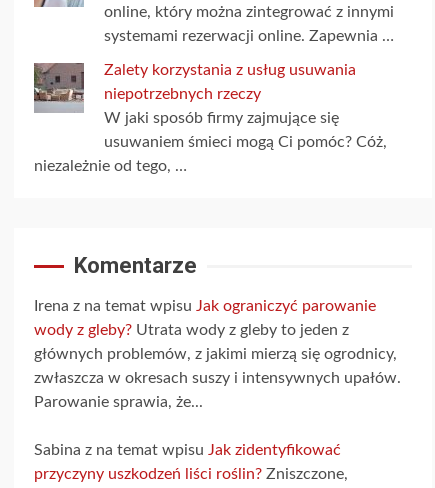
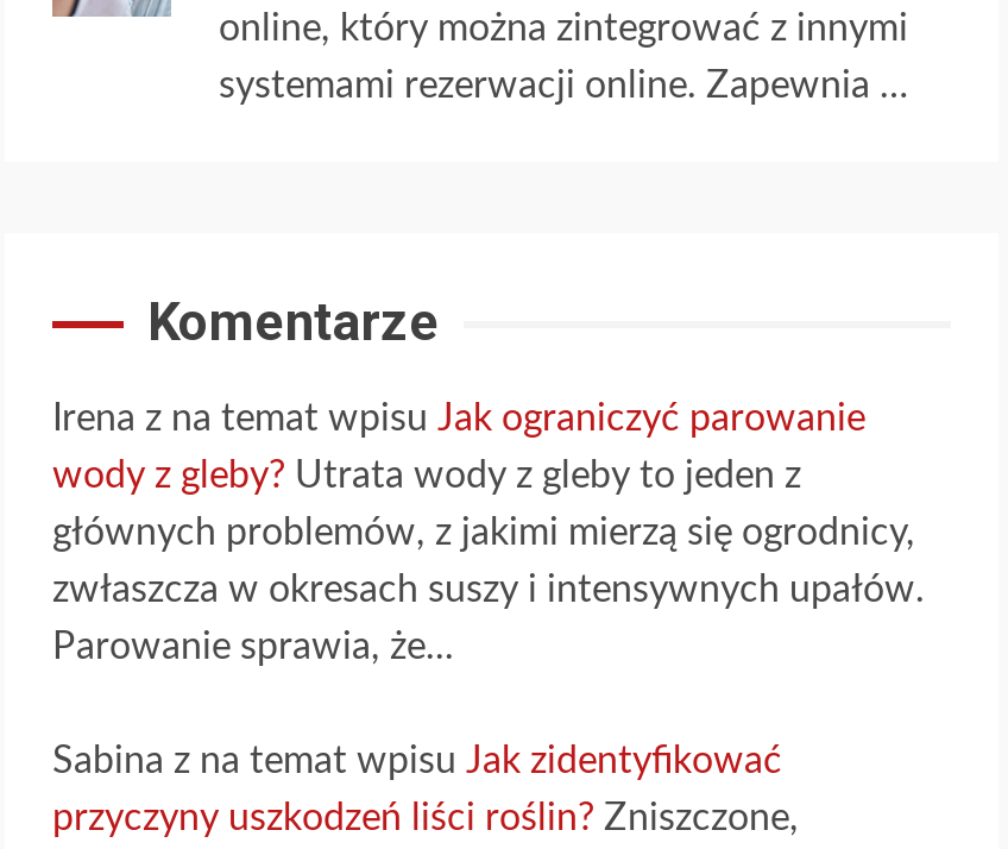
- [image]
- Zalety korzystania z usług usuwania
- niepotrzebnych rzeczy
- W jaki sposób firmy zajmujące się
- usuwaniem śmieci mogą Ci pomóc? Cóż,
- niezależnie od tego, …
